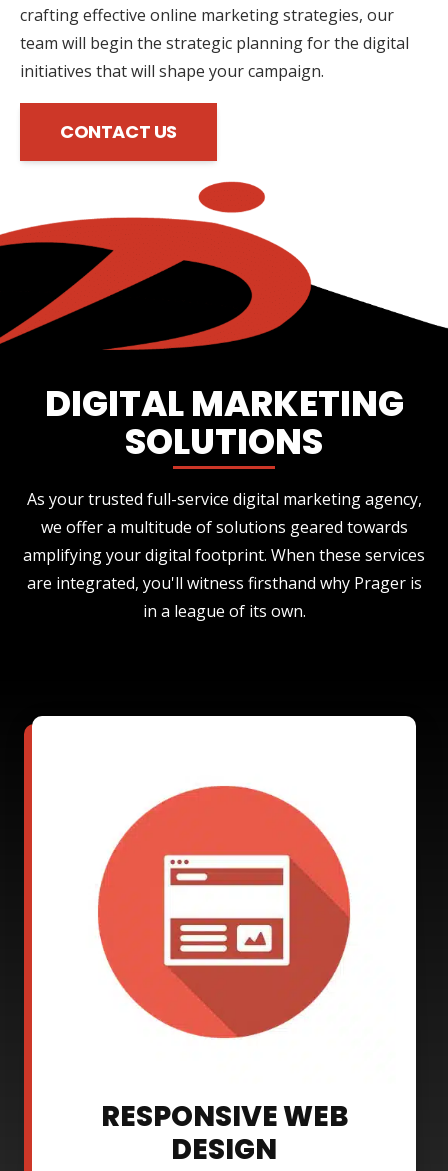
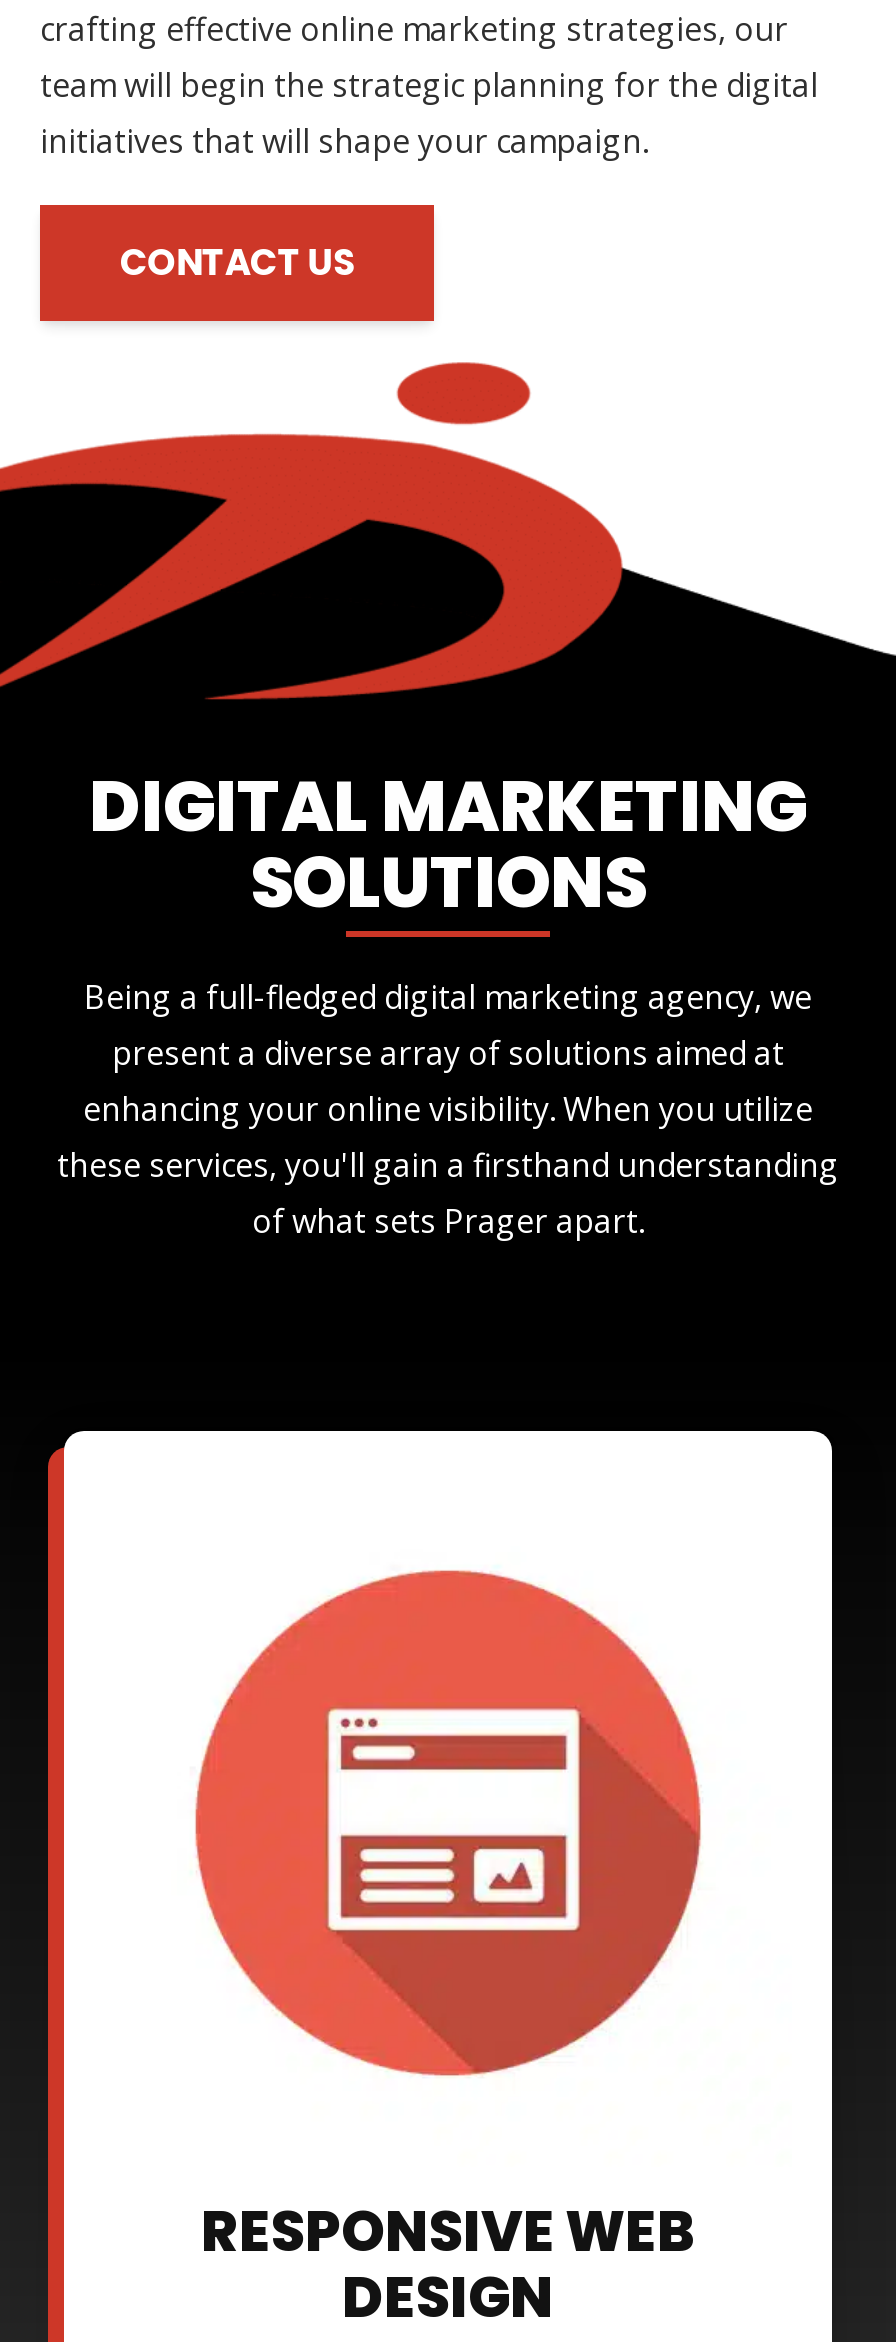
- As your trusted full-service digital marketing agency,
- we offer a multitude of solutions geared towards
- amplifying your digital footprint. When these services
- are integrated, you'll witness firsthand why Prager is
- in a league of its own.
+ Being a full-fledged digital marketing agency, we
+ present a diverse array of solutions aimed at
+ enhancing your online visibility. When you utilize
+ these services, you'll gain a firsthand understanding
+ of what sets Prager apart.
